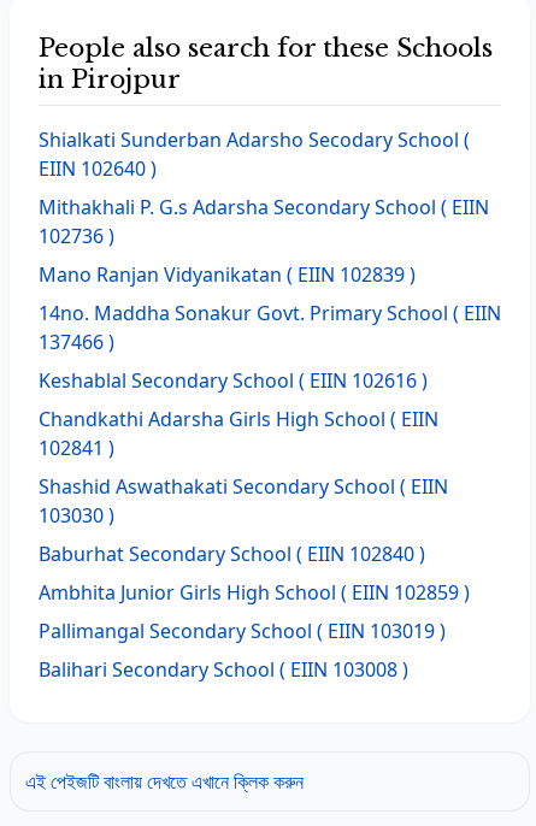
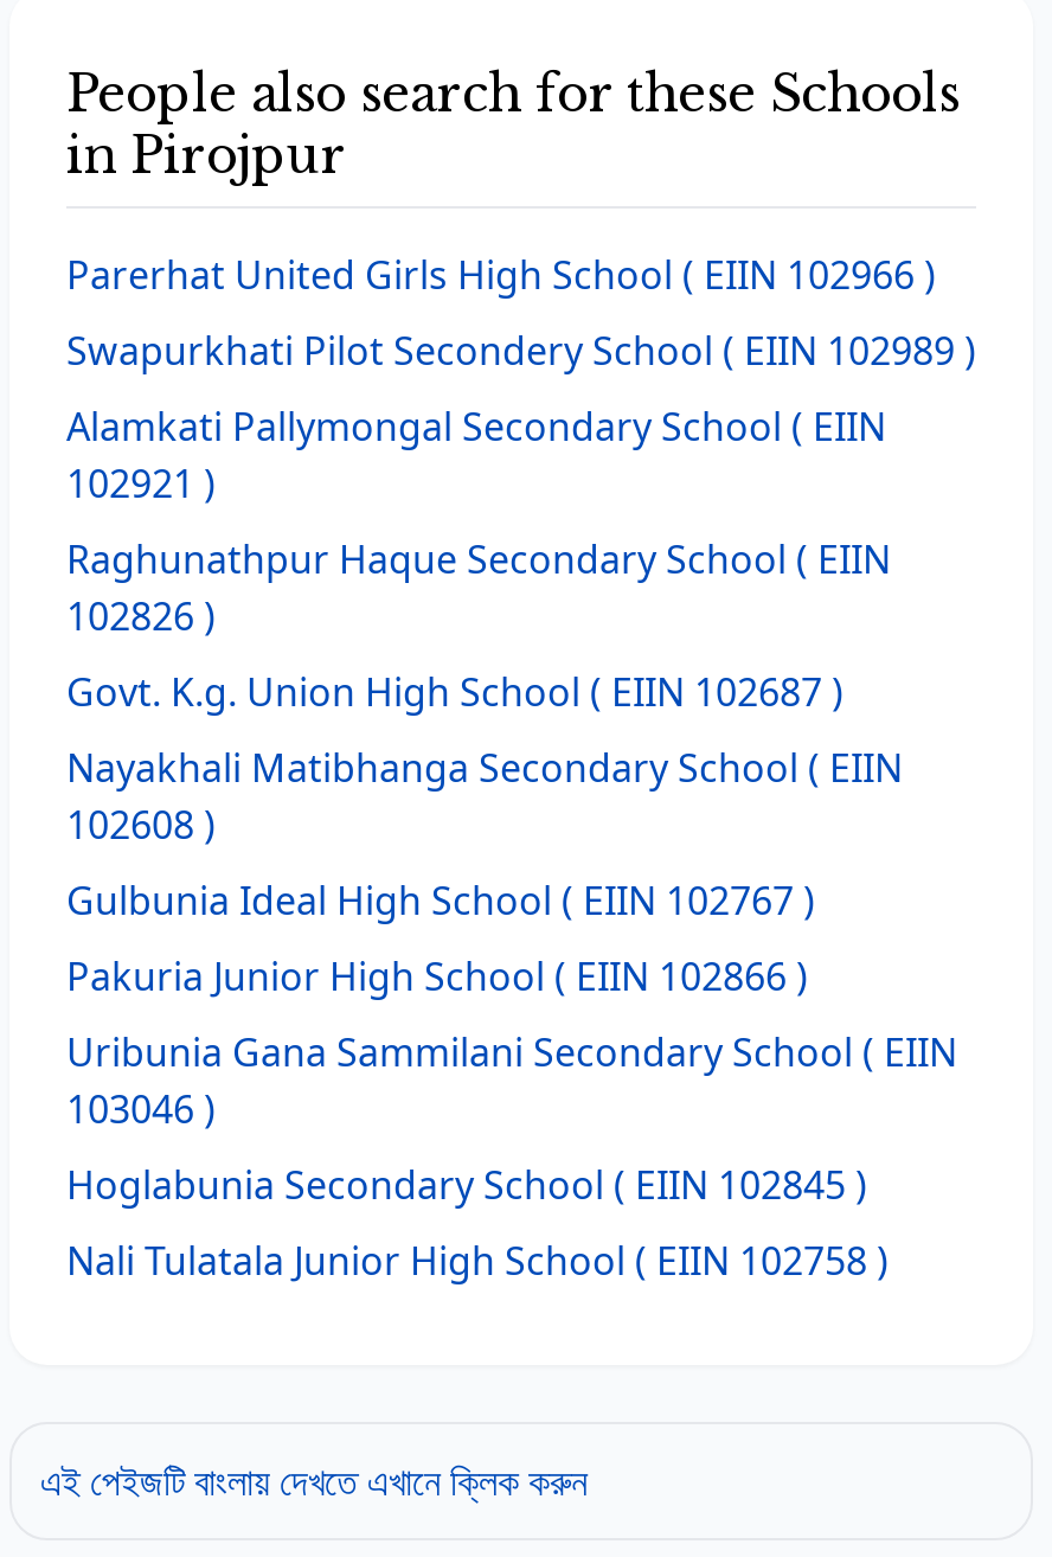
- Shialkati Sunderban Adarsho Secodary School (
- EIIN 102640 )
+ Parerhat United Girls High School ( EIIN 102966 )

- Mithakhali P. G.s Adarsha Secondary School ( EIIN
- 102736 )
+ Swapurkhati Pilot Secondery School ( EIIN 102989 )

- Mano Ranjan Vidyanikatan ( EIIN 102839 )
+ Alamkati Pallymongal Secondary School ( EIIN
+ 102921 )

- 14no. Maddha Sonakur Govt. Primary School ( EIIN
- 137466 )
+ Raghunathpur Haque Secondary School ( EIIN
+ 102826 )

- Keshablal Secondary School ( EIIN 102616 )
+ Govt. K.g. Union High School ( EIIN 102687 )

- Chandkathi Adarsha Girls High School ( EIIN
- 102841 )
+ Nayakhali Matibhanga Secondary School ( EIIN
+ 102608 )

- Shashid Aswathakati Secondary School ( EIIN
- 103030 )
+ Gulbunia Ideal High School ( EIIN 102767 )

- Baburhat Secondary School ( EIIN 102840 )
+ Pakuria Junior High School ( EIIN 102866 )

- Ambhita Junior Girls High School ( EIIN 102859 )
+ Uribunia Gana Sammilani Secondary School ( EIIN
+ 103046 )

- Pallimangal Secondary School ( EIIN 103019 )
+ Hoglabunia Secondary School ( EIIN 102845 )

- Balihari Secondary School ( EIIN 103008 )
+ Nali Tulatala Junior High School ( EIIN 102758 )
